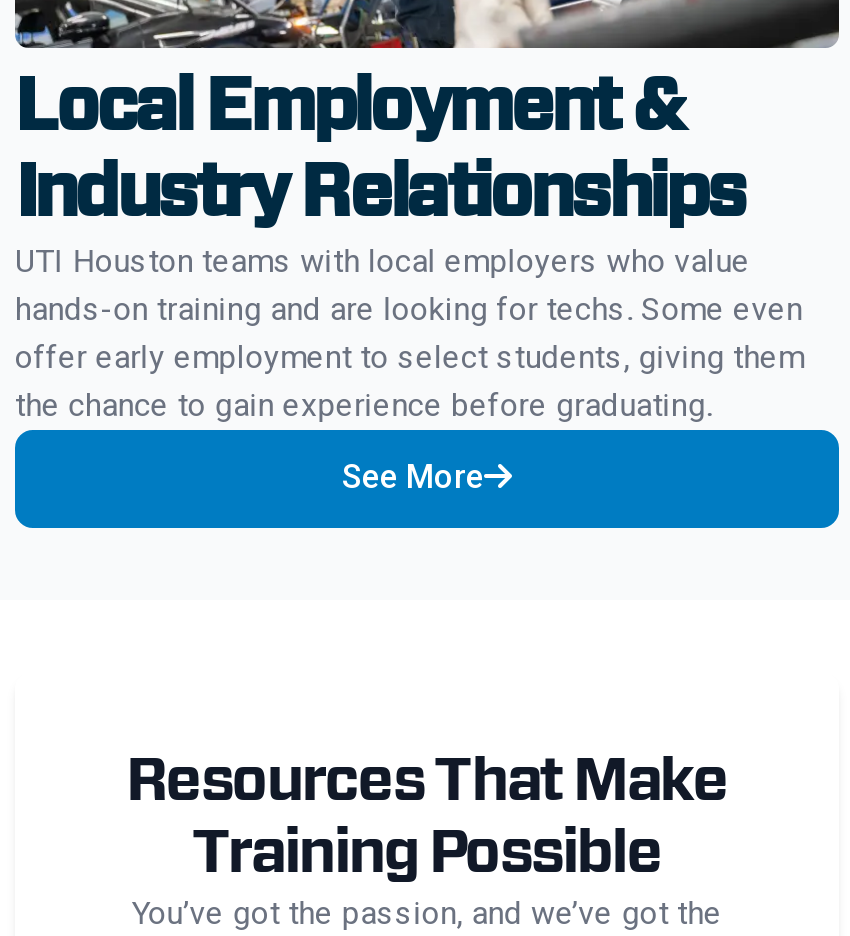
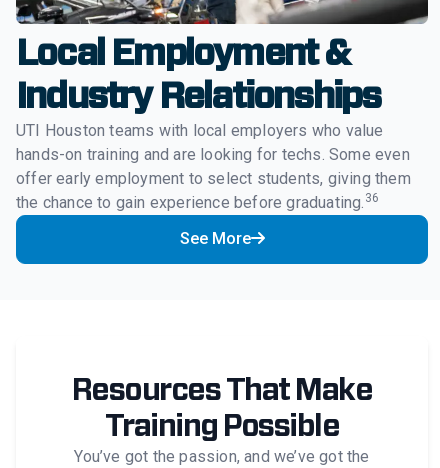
- the chance to gain experience before graduating.
+ the chance to gain experience before graduating.36
